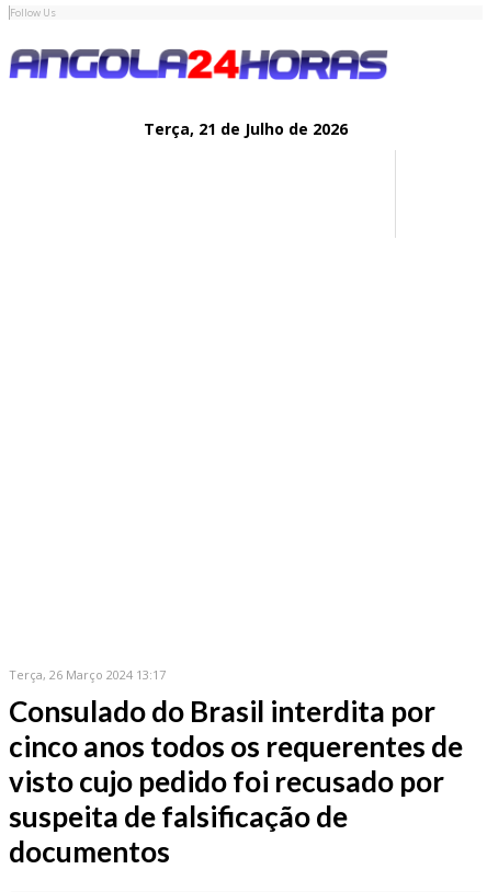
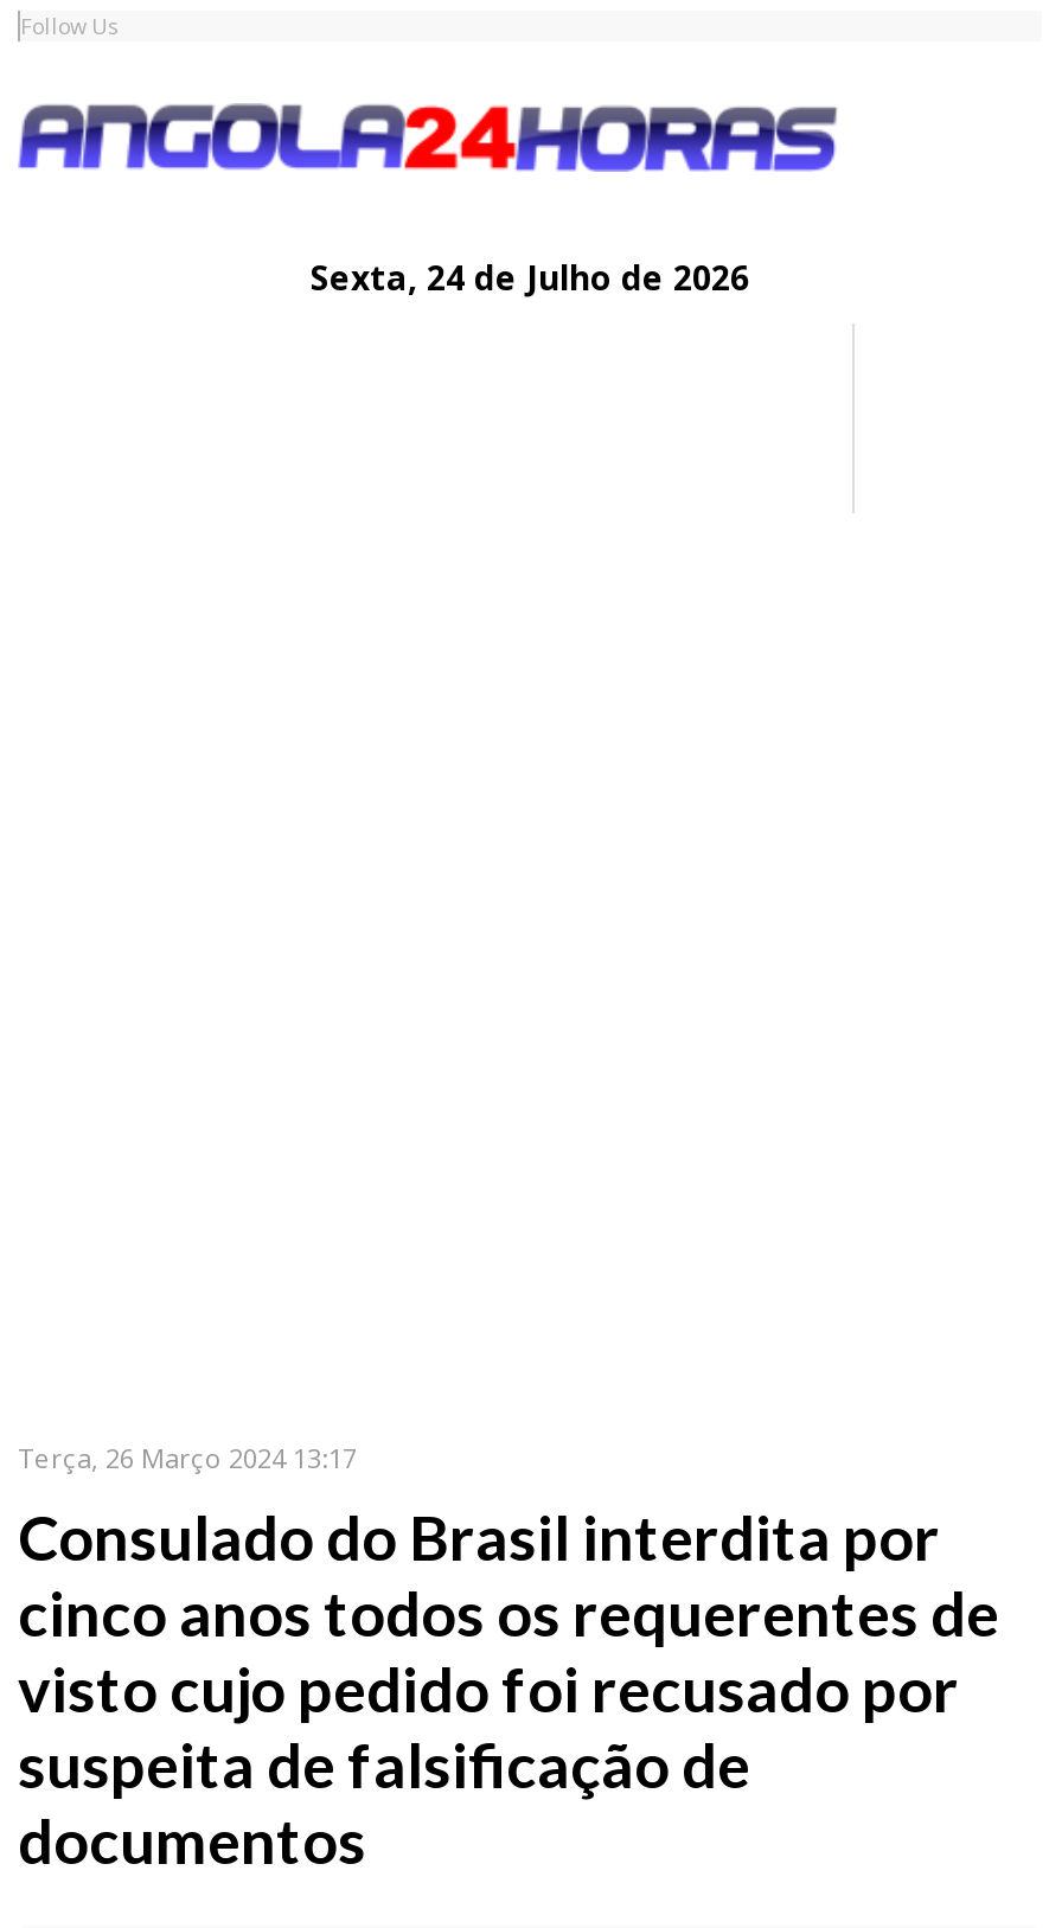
- Terça, 21 de Julho de 2026
+ Sexta, 24 de Julho de 2026
